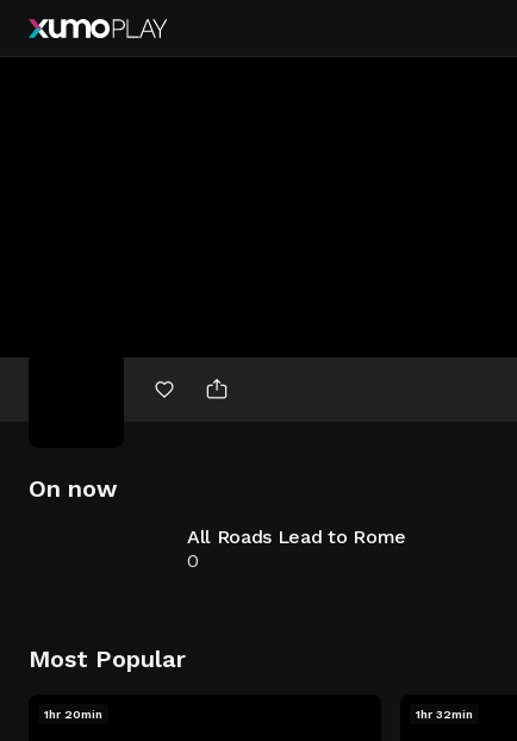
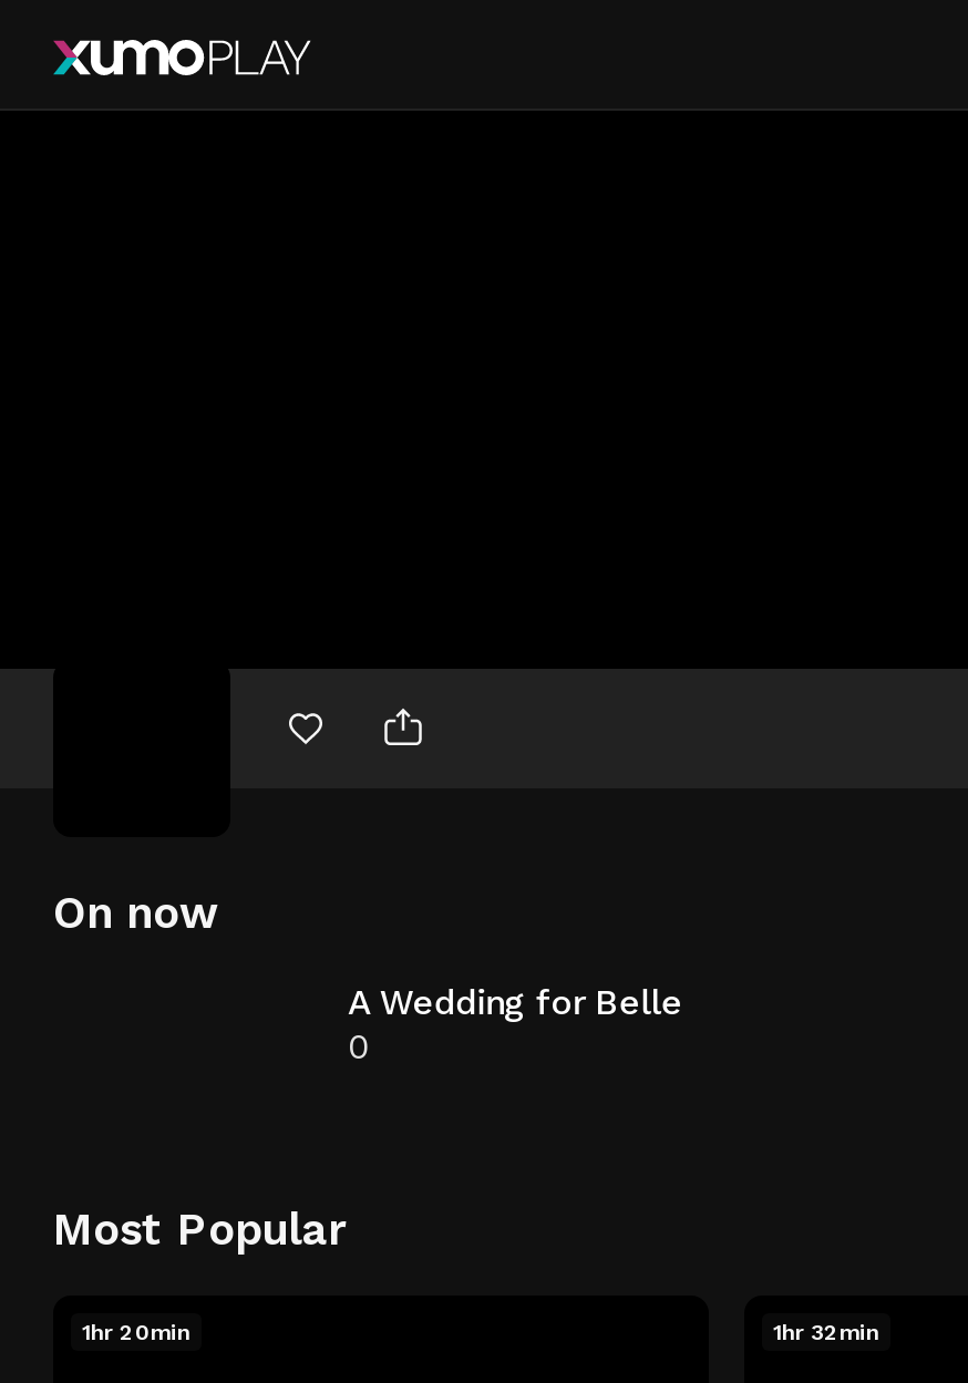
- All Roads Lead to Rome
+ A Wedding for Belle
